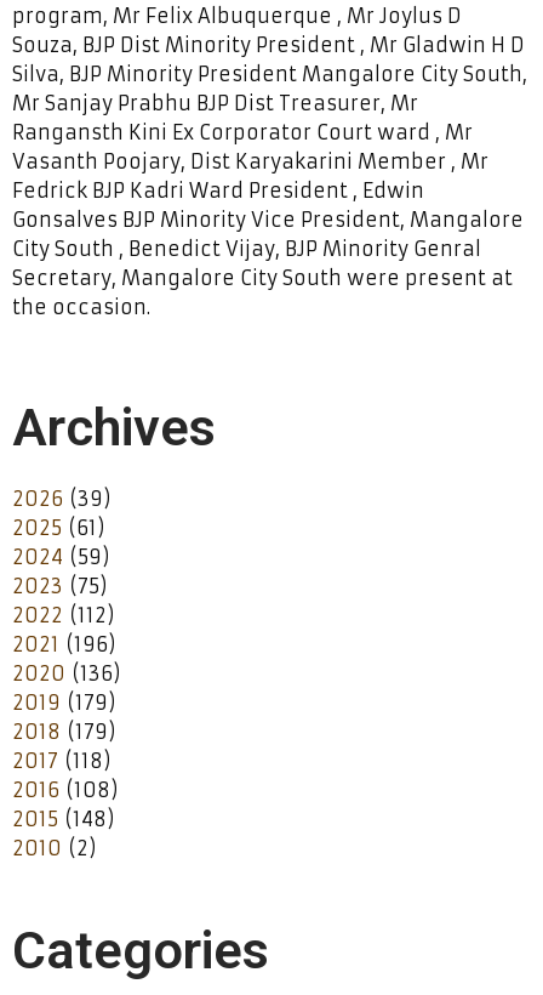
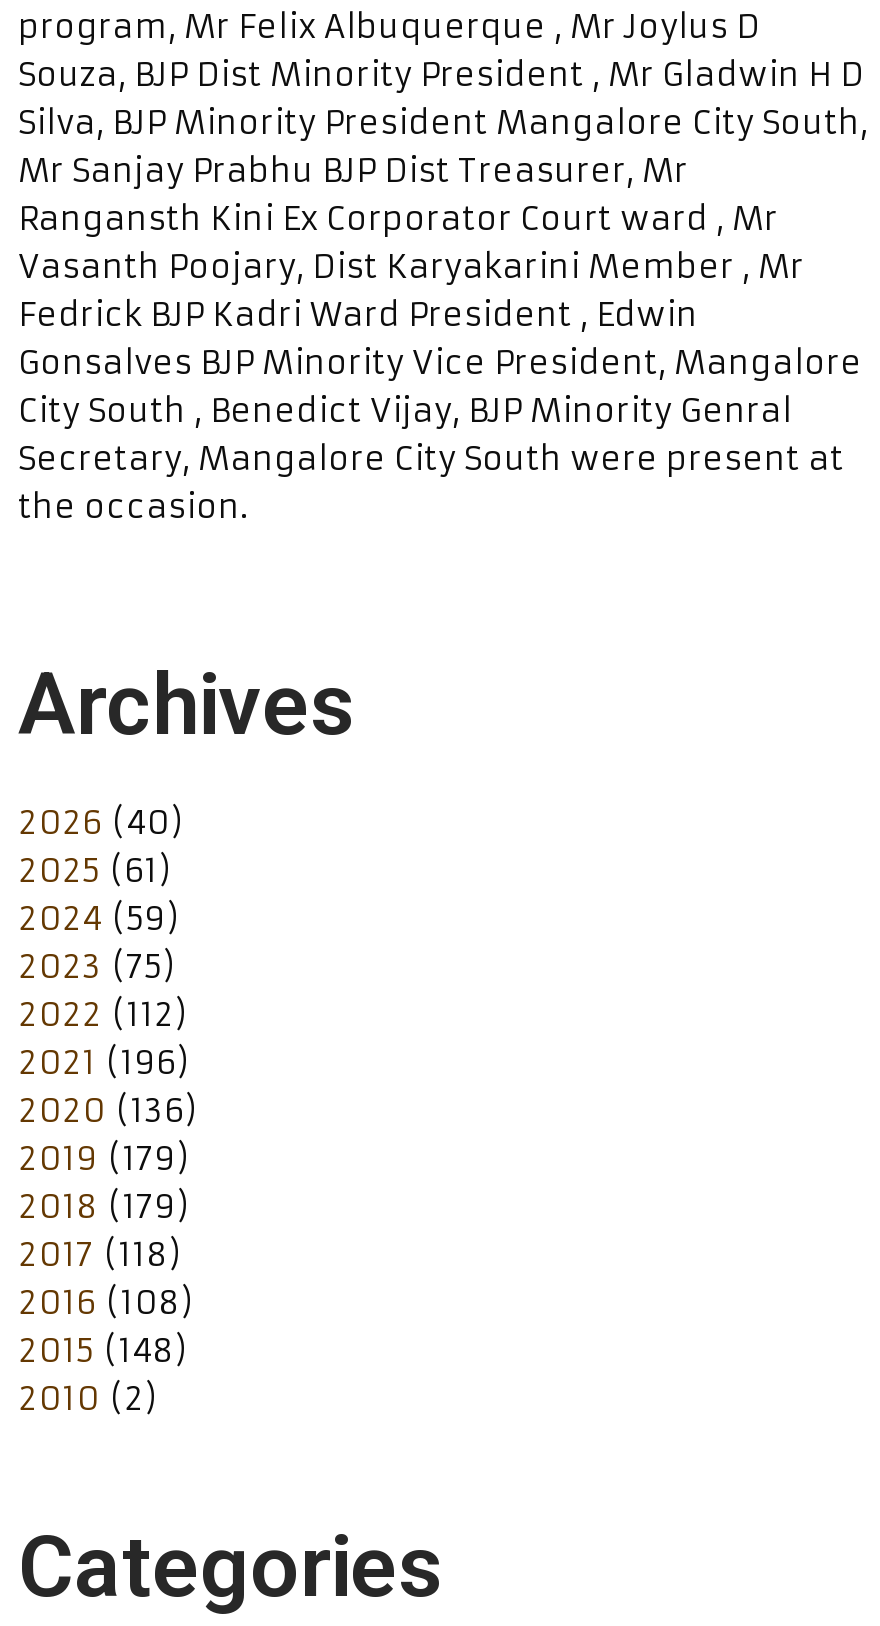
- 2026 (39)
+ 2026 (40)
